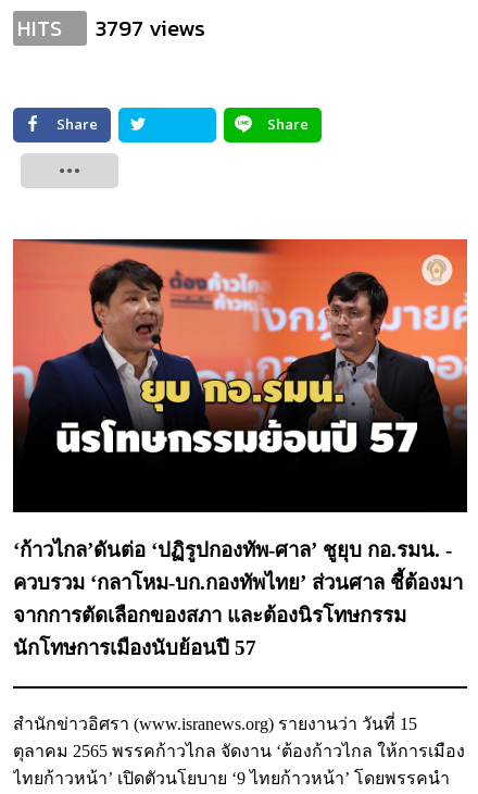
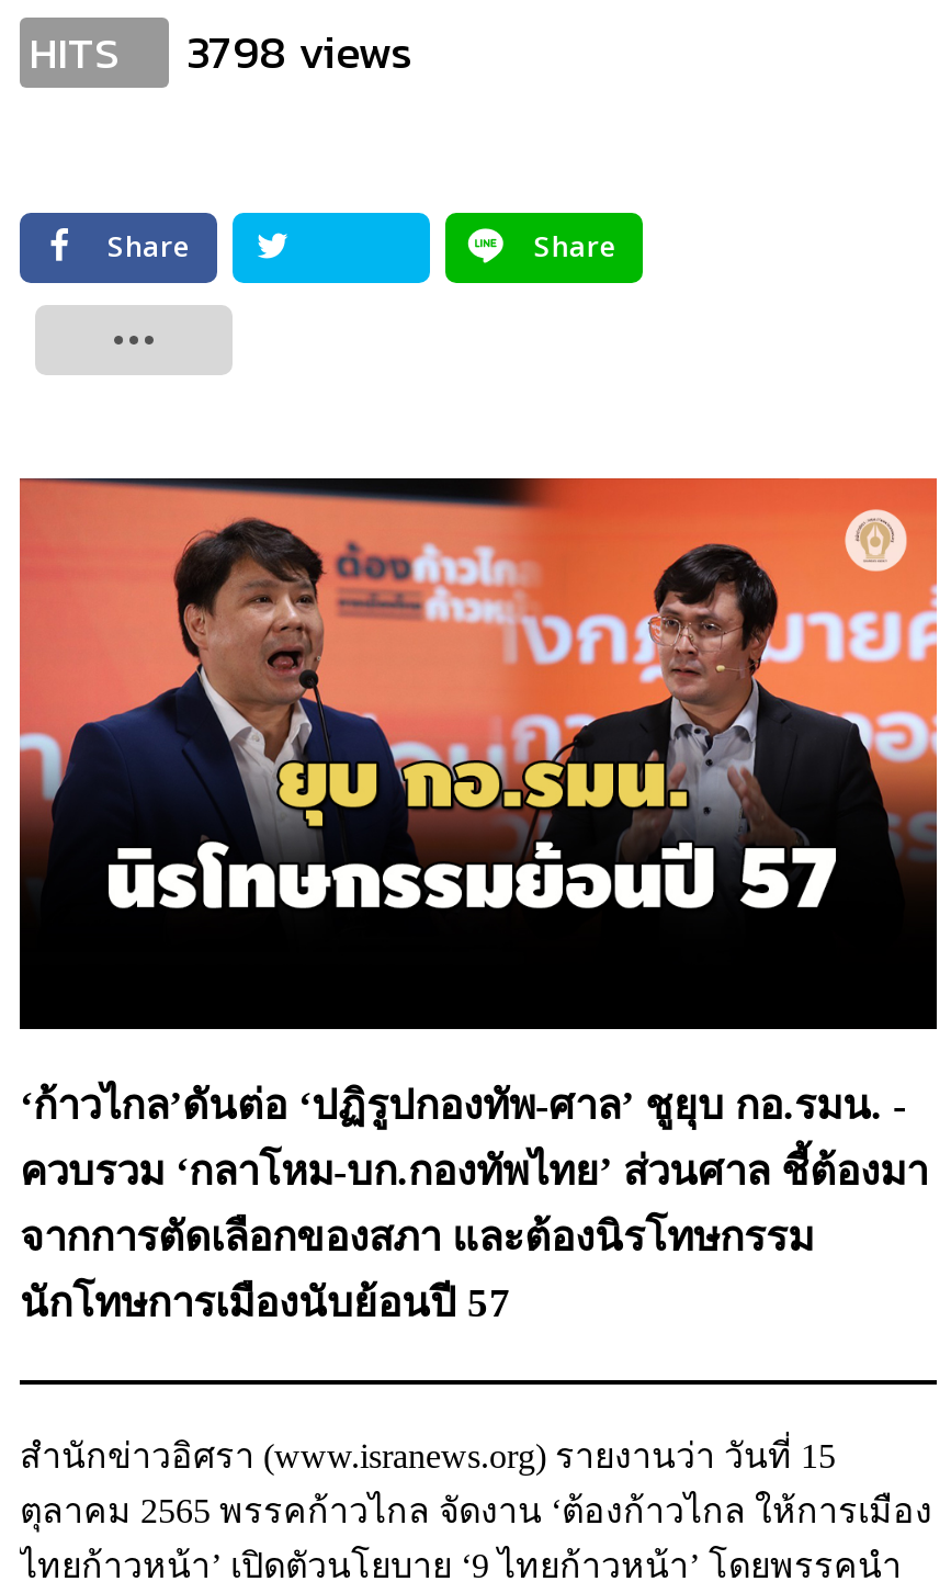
- HITS 3797 views
+ HITS 3798 views
